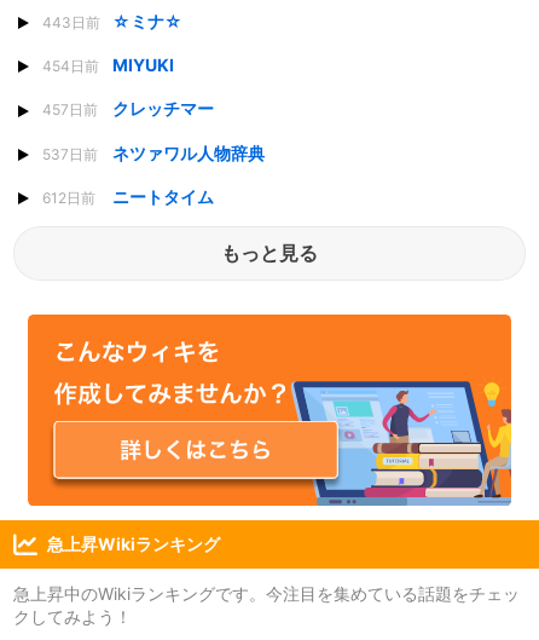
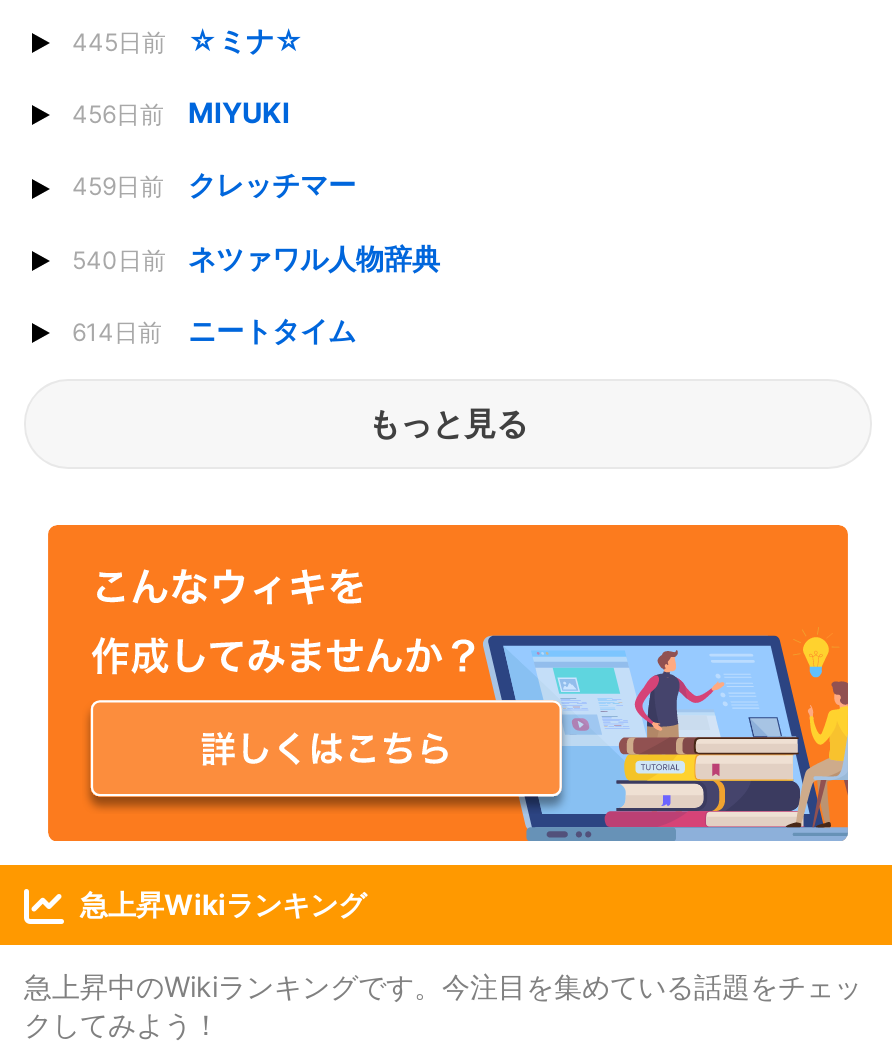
- 443日前
+ 445日前

- 454日前 MIYUKI
+ 456日前 MIYUKI

- 457日前 クレッチマー
+ 459日前 クレッチマー

- 537日前 ネツァワル人物辞典
+ 540日前 ネツァワル人物辞典

- 612日前 ニートタイム
+ 614日前 ニートタイム
